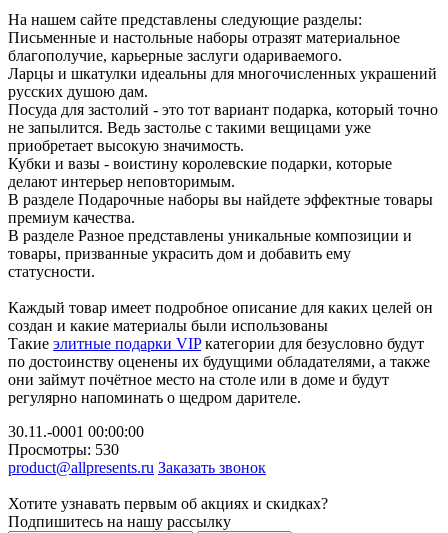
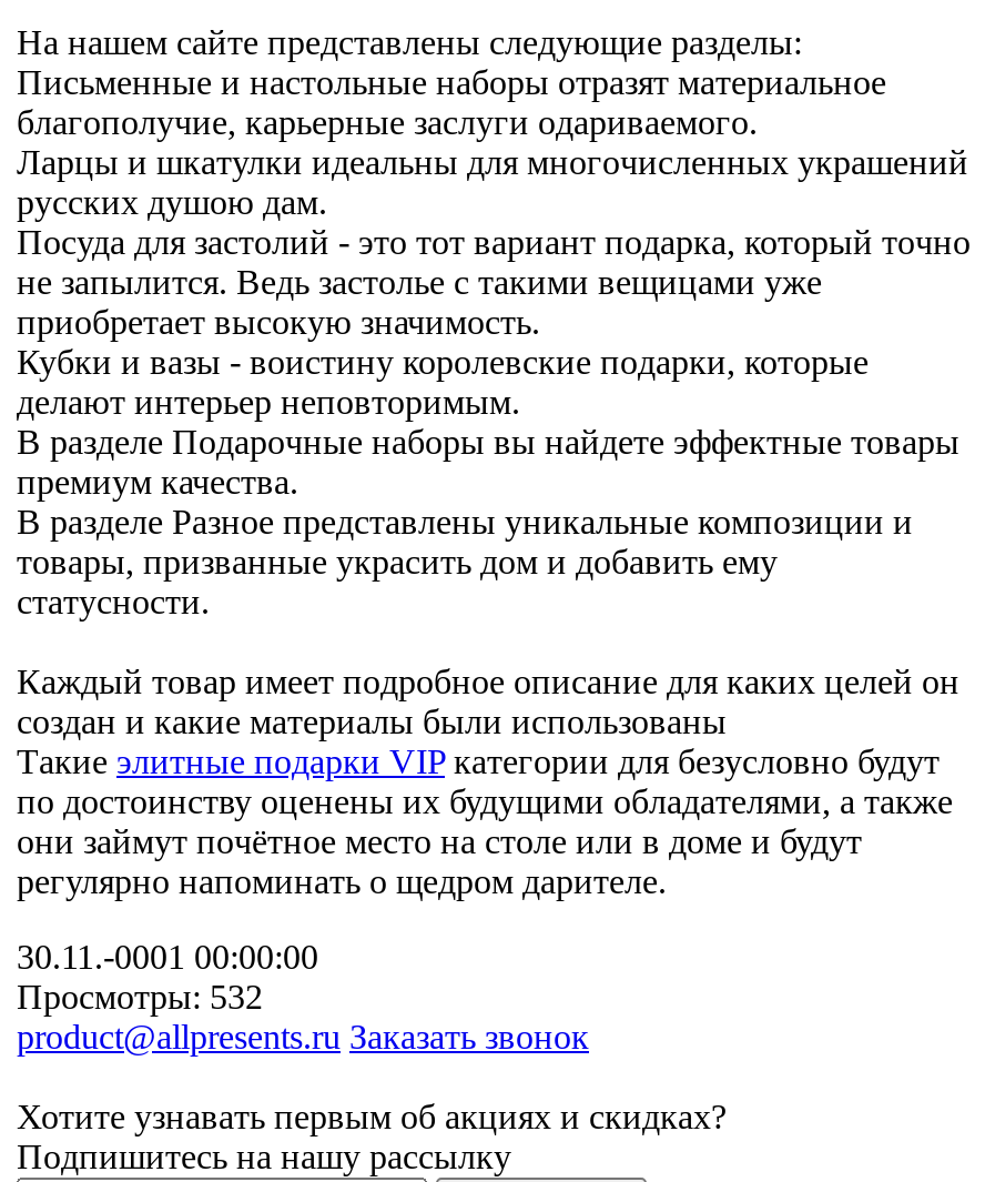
- Просмотры: 530
+ Просмотры: 532
